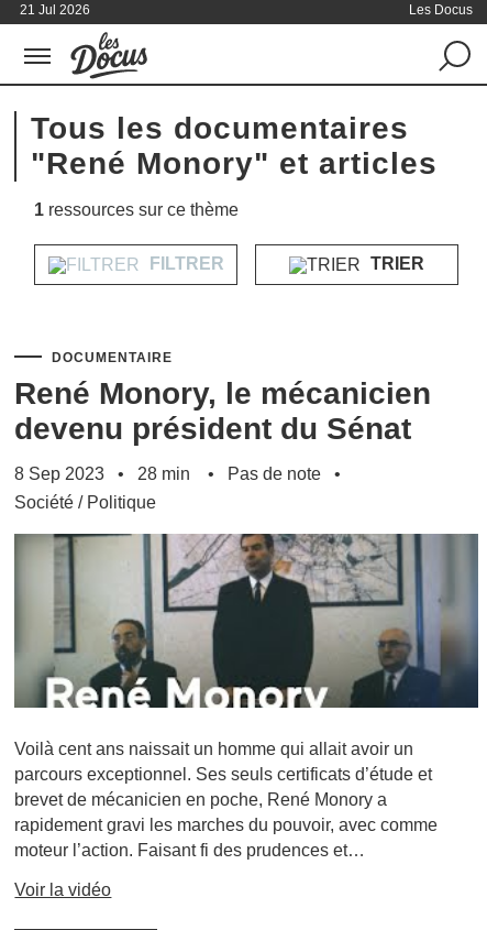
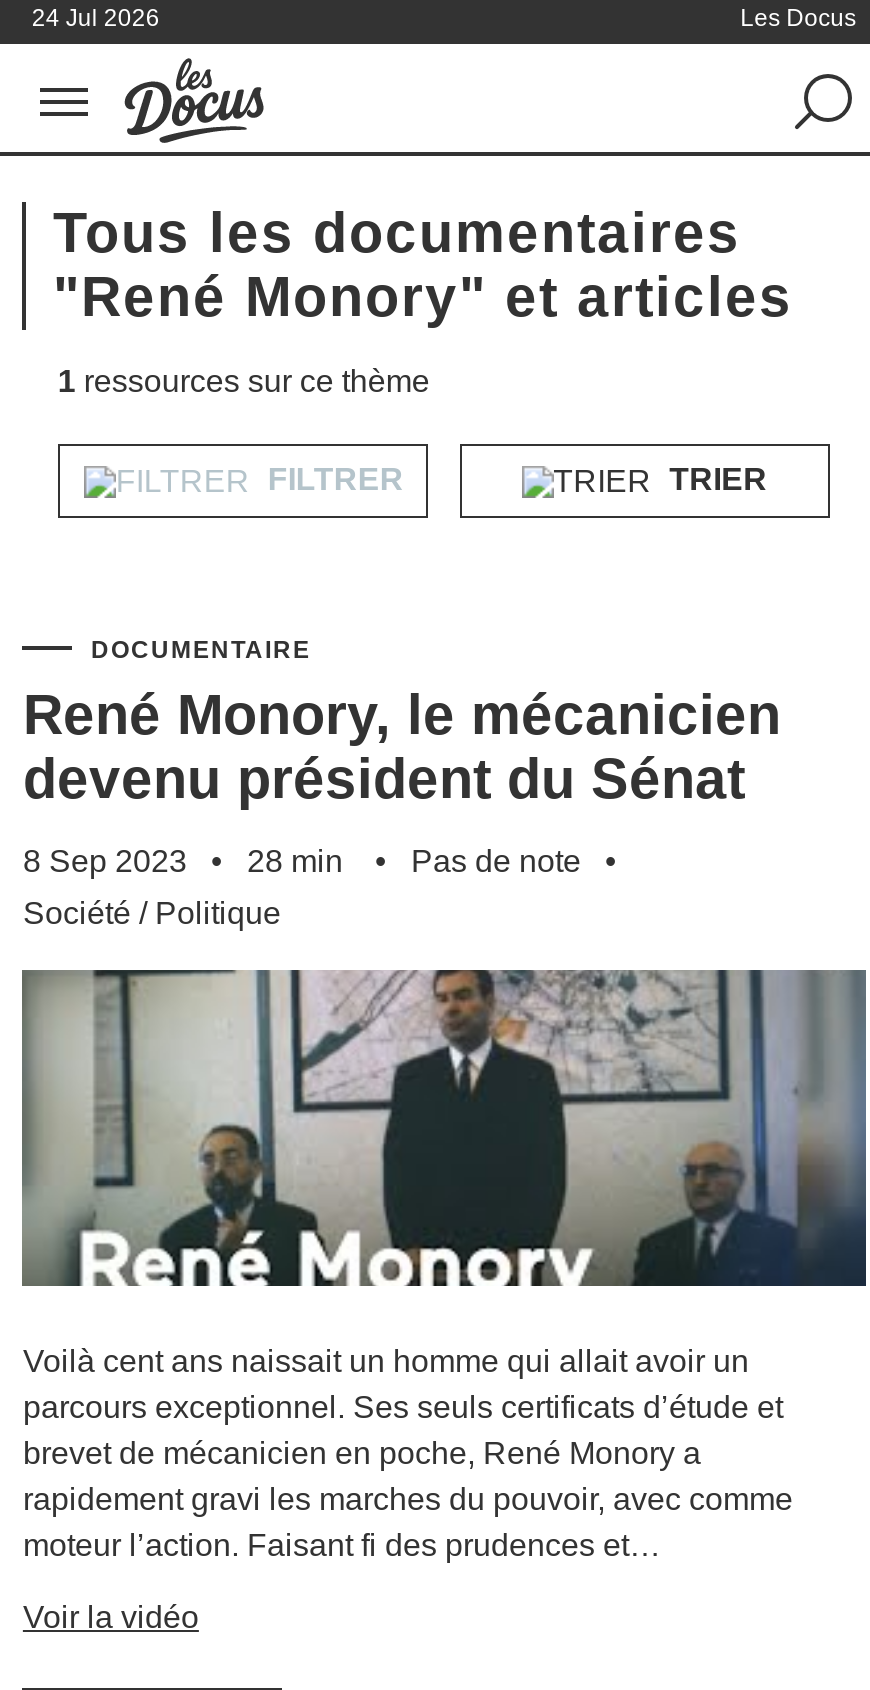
- 21 Jul 2026
+ 24 Jul 2026
